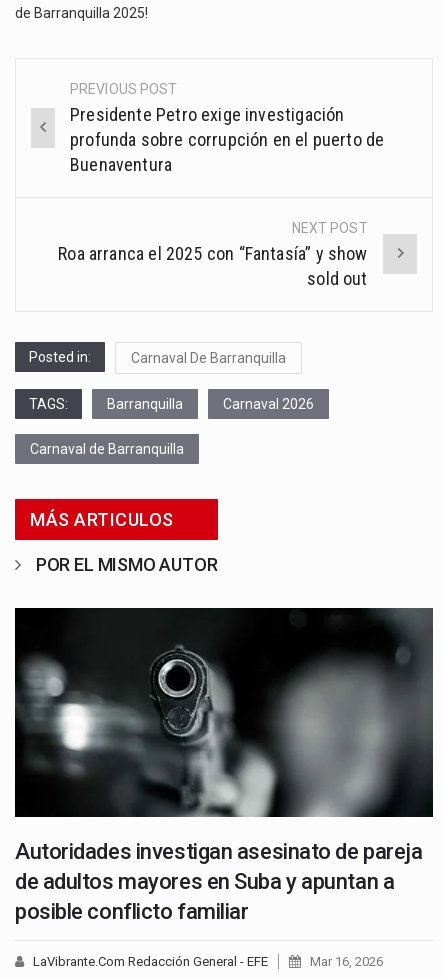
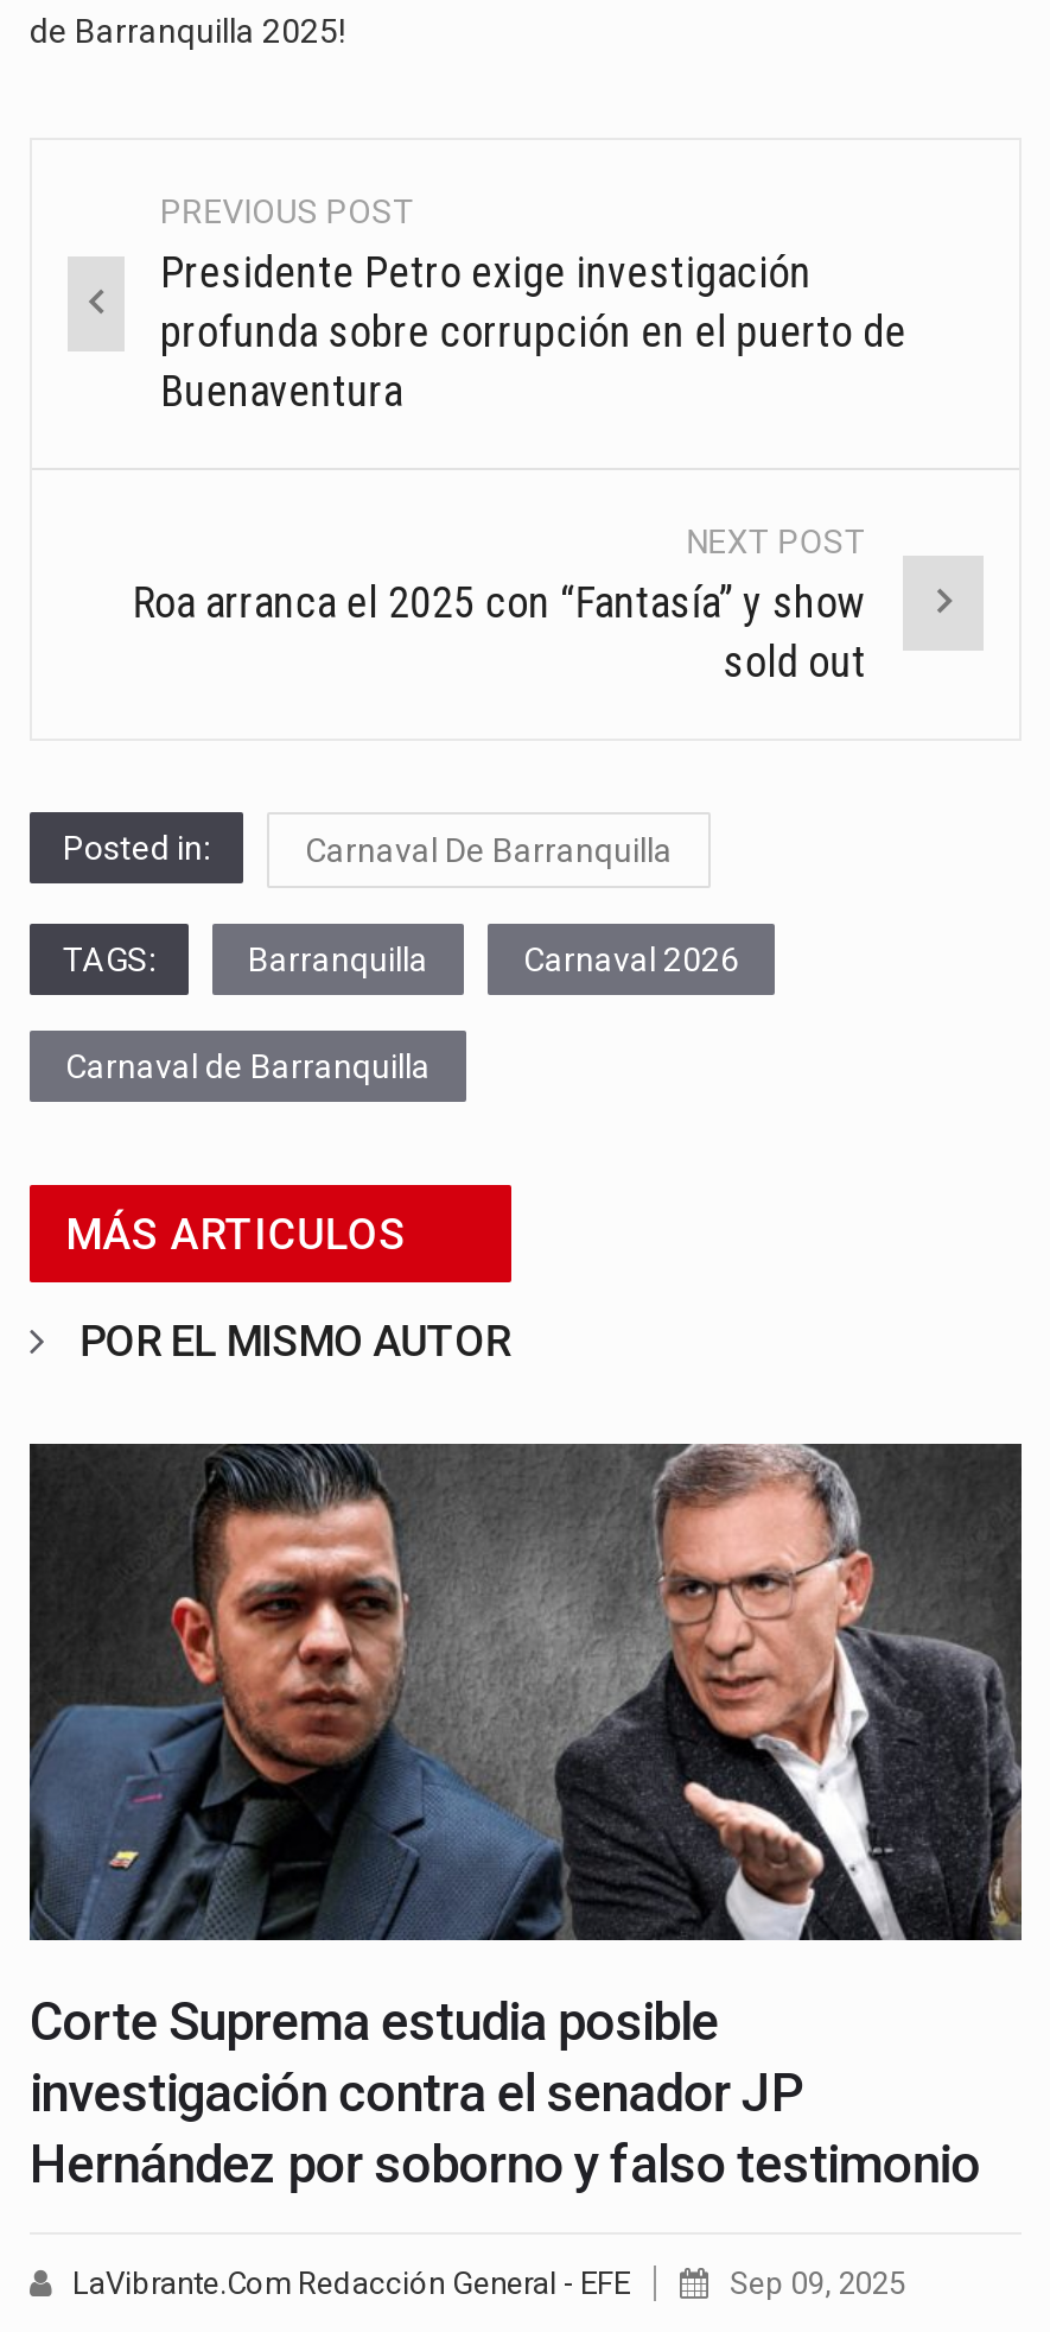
- [image]
- Autoridades investigan asesinato de pareja
- de adultos mayores en Suba y apuntan a
- posible conflicto familiar
+ [image]
+ Corte Suprema estudia posible
+ investigación contra el senador JP
+ Hernández por soborno y falso testimonio

- Mar 16, 2026
+ Sep 09, 2025
